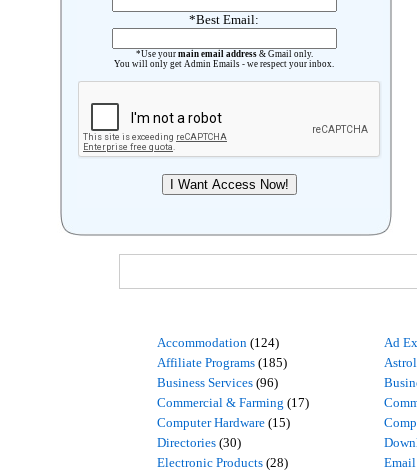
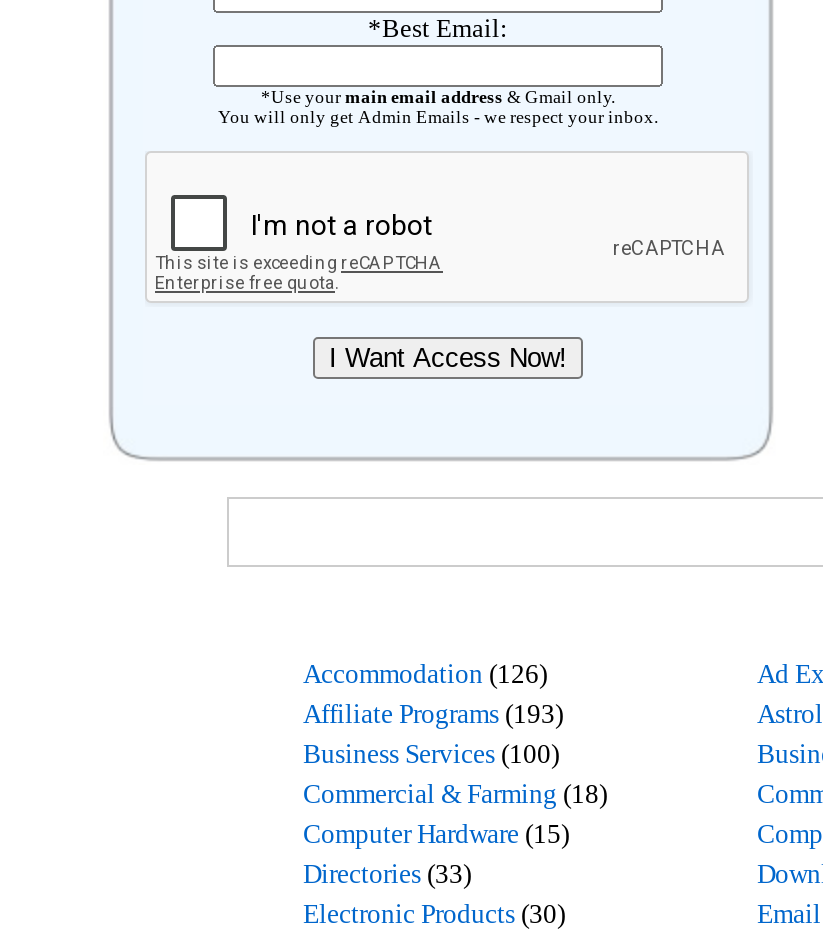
- Accommodation (124)
+ Accommodation (126)

- Affiliate Programs (185)
+ Affiliate Programs (193)

- Business Services (96)
+ Business Services (100)

- Commercial & Farming (17)
+ Commercial & Farming (18)

- Directories (30)
+ Directories (33)

- Electronic Products (28)
+ Electronic Products (30)
